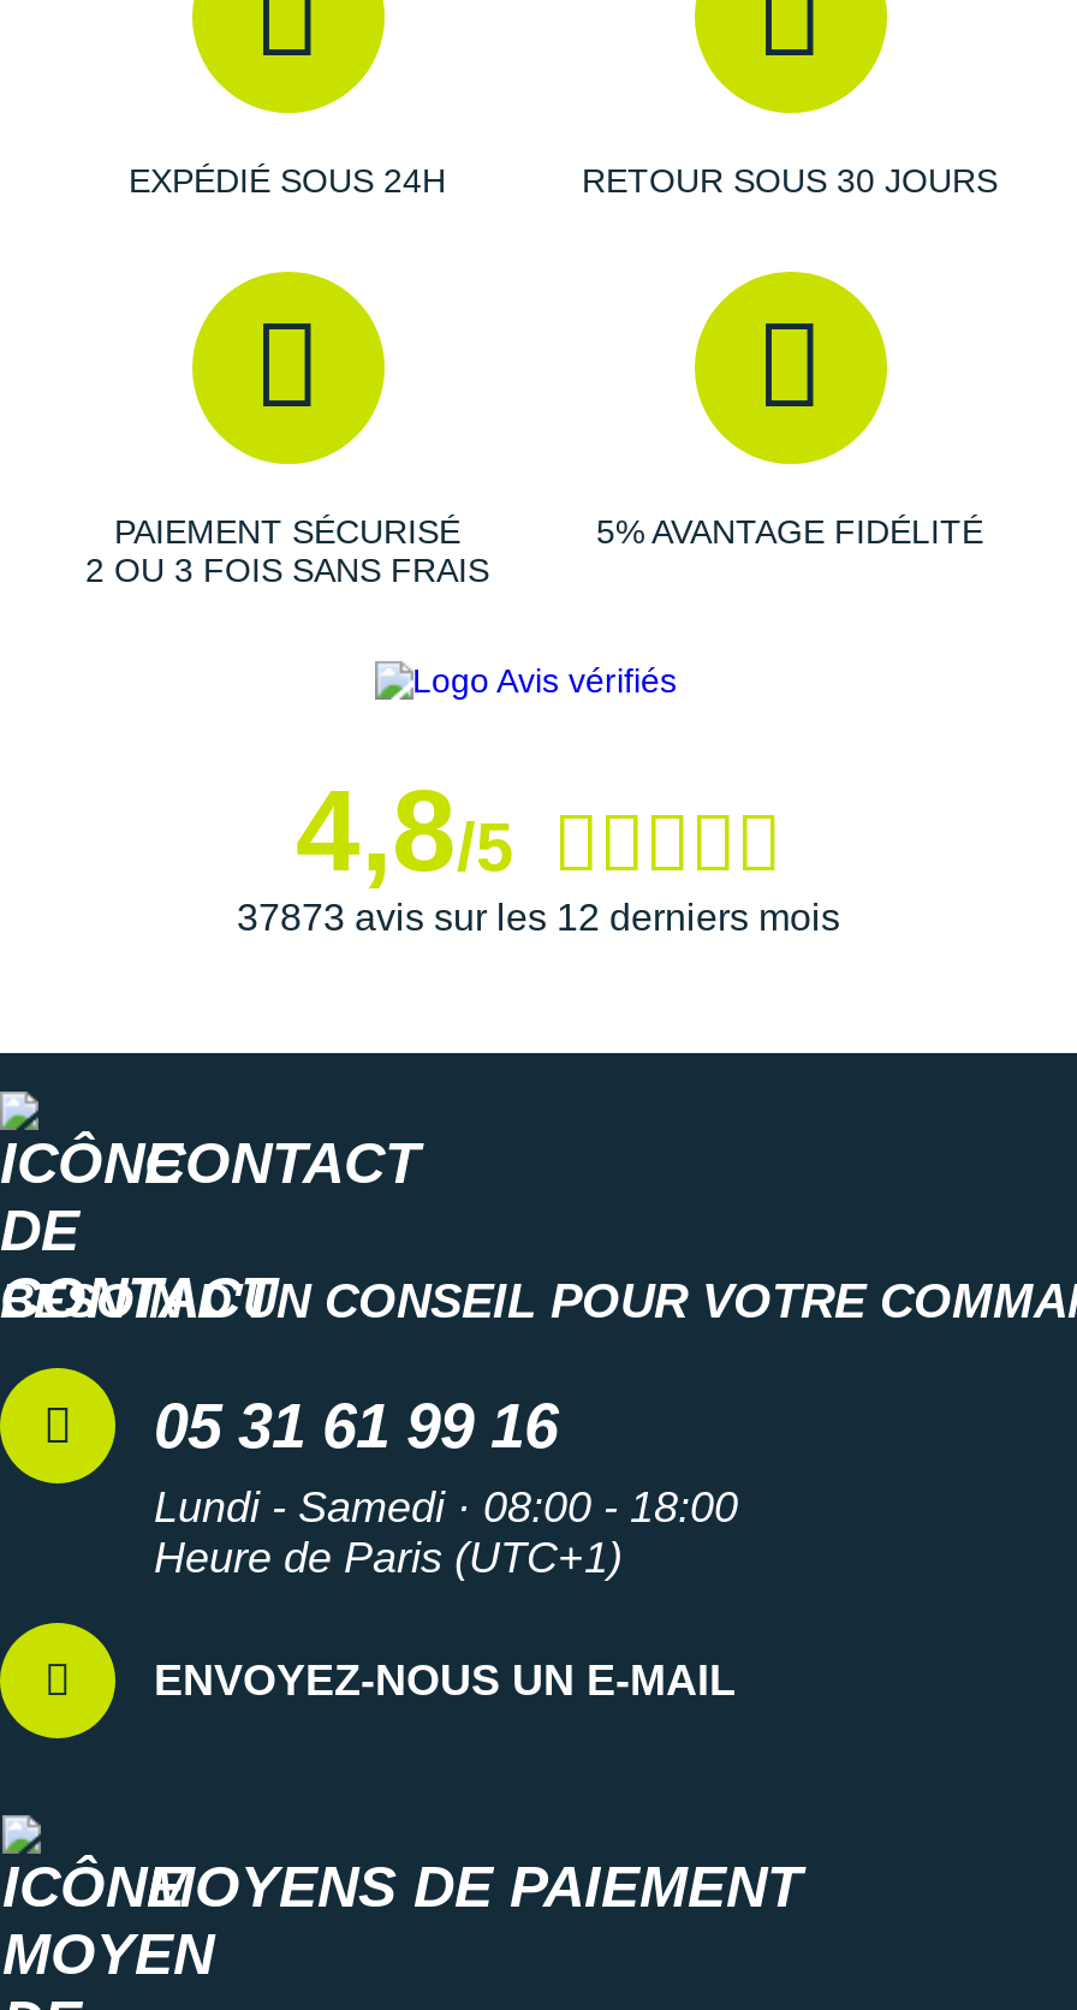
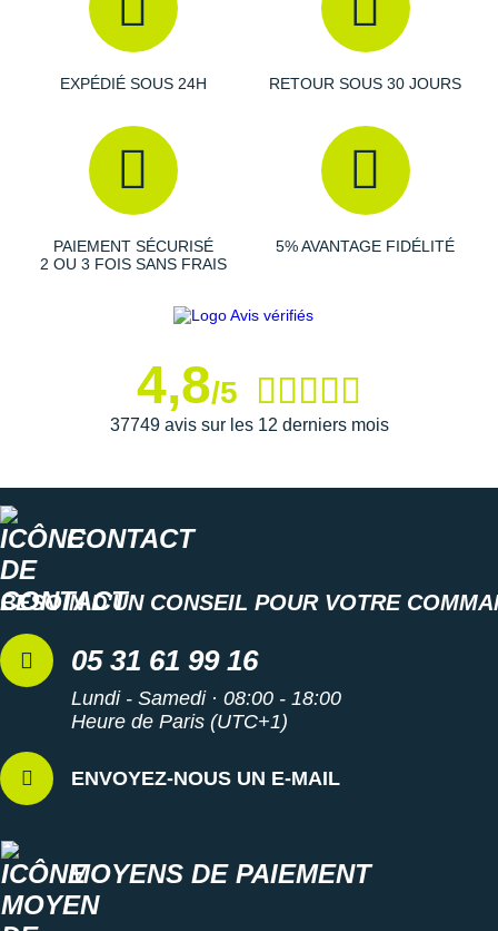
- 37873 avis sur les 12 derniers mois
+ 37749 avis sur les 12 derniers mois
